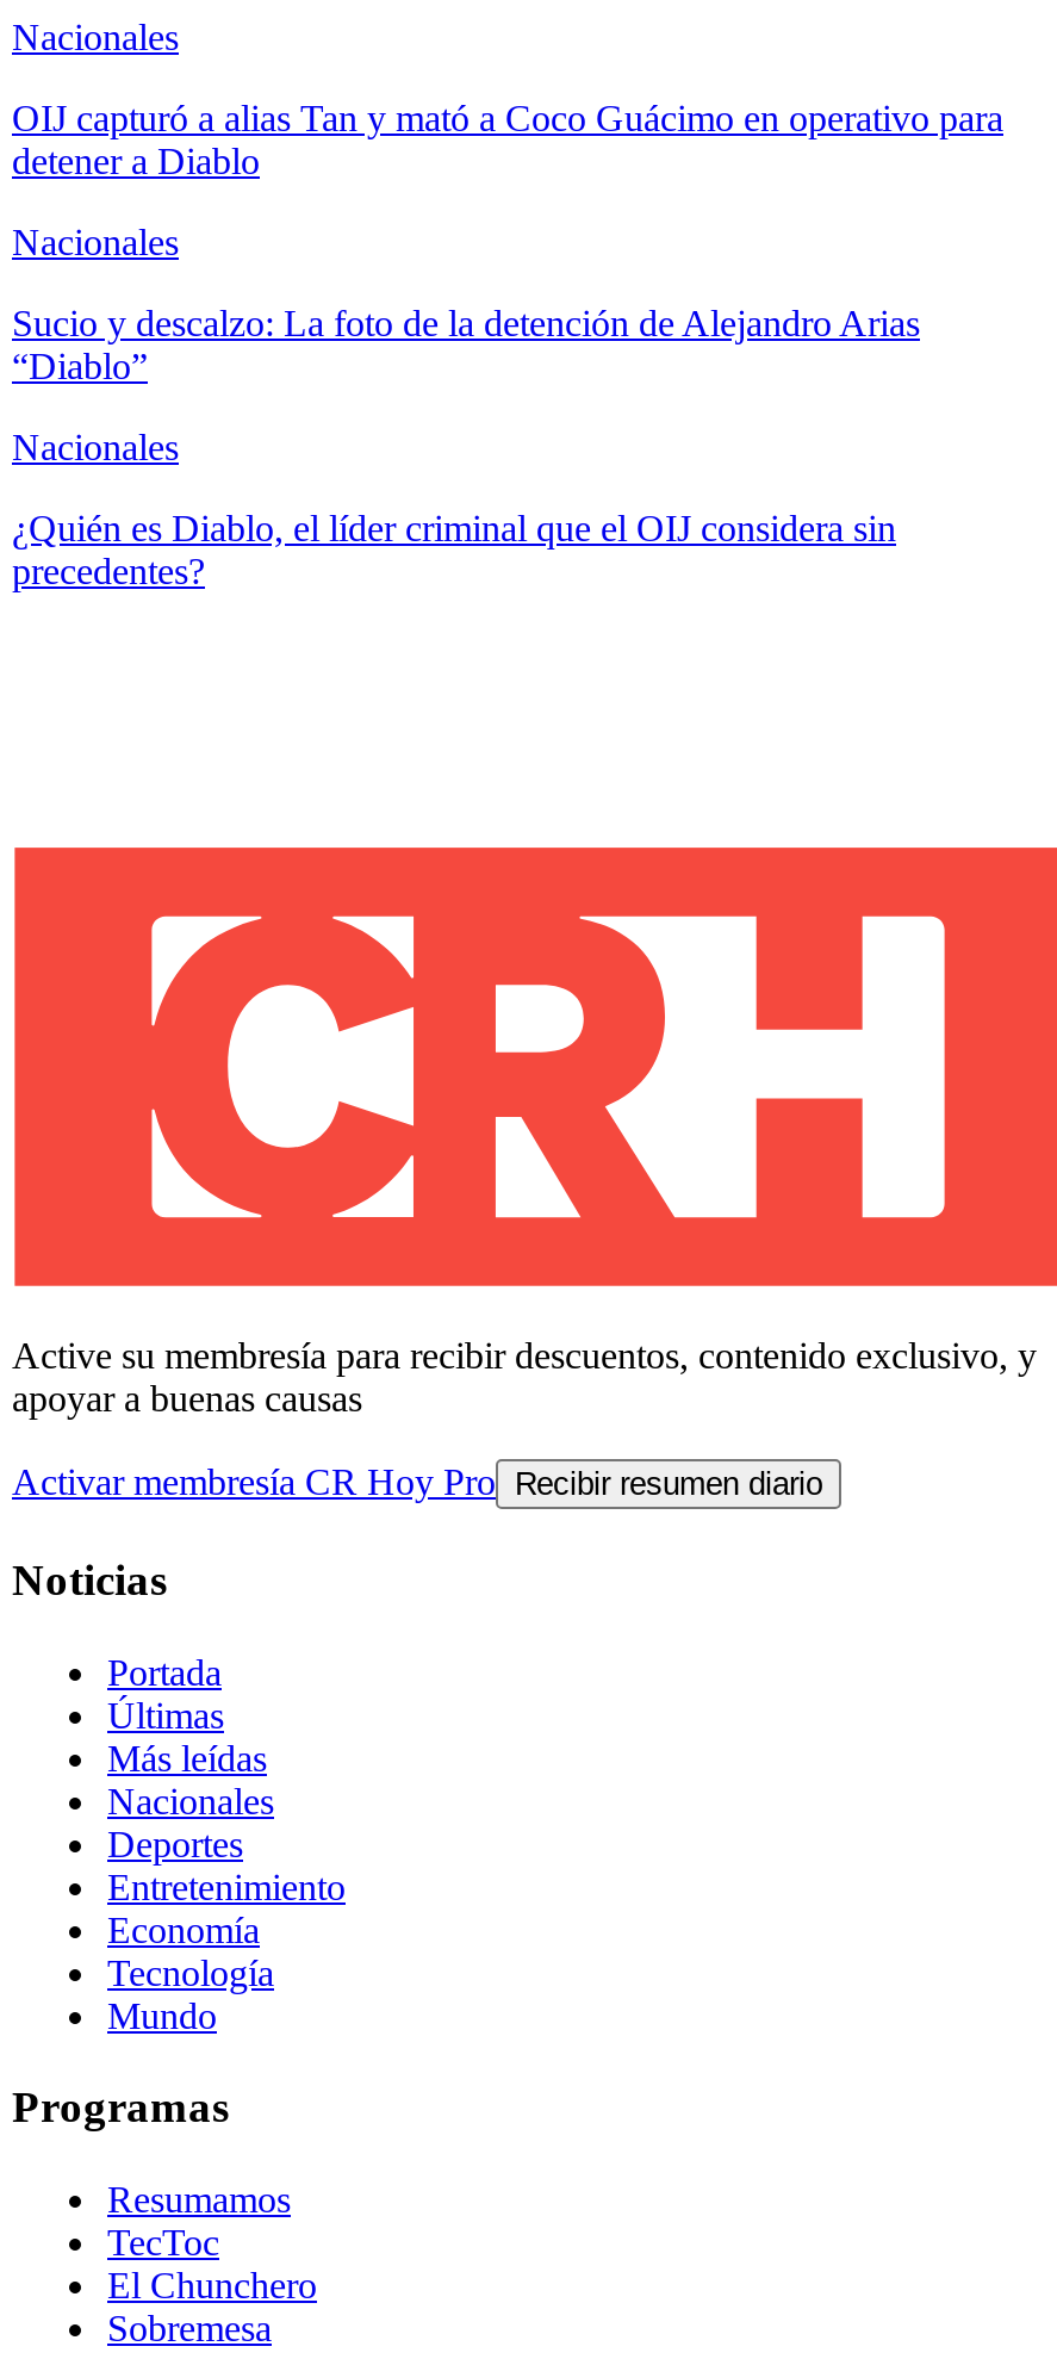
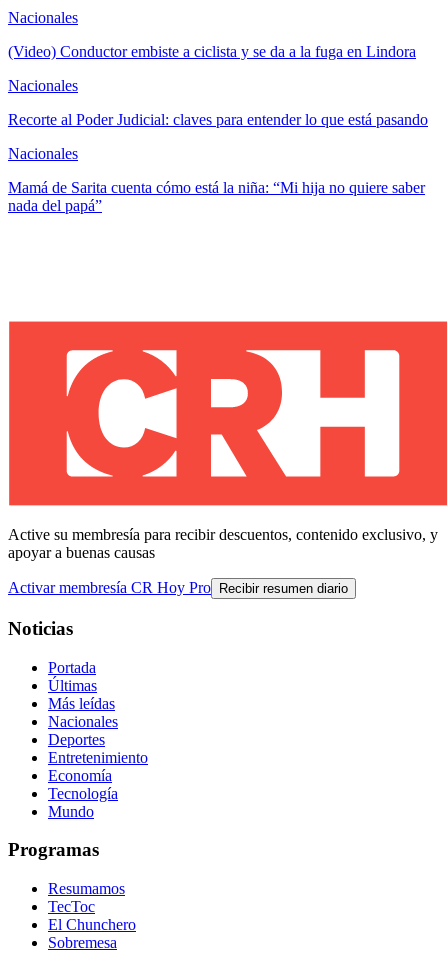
- OIJ capturó a alias Tan y mató a Coco Guácimo en operativo para
- detener a Diablo
+ (Video) Conductor embiste a ciclista y se da a la fuga en Lindora

- Sucio y descalzo: La foto de la detención de Alejandro Arias
- “Diablo”
+ Recorte al Poder Judicial: claves para entender lo que está pasando

- ¿Quién es Diablo, el líder criminal que el OIJ considera sin
- precedentes?
+ Mamá de Sarita cuenta cómo está la niña: “Mi hija no quiere saber
+ nada del papá”
